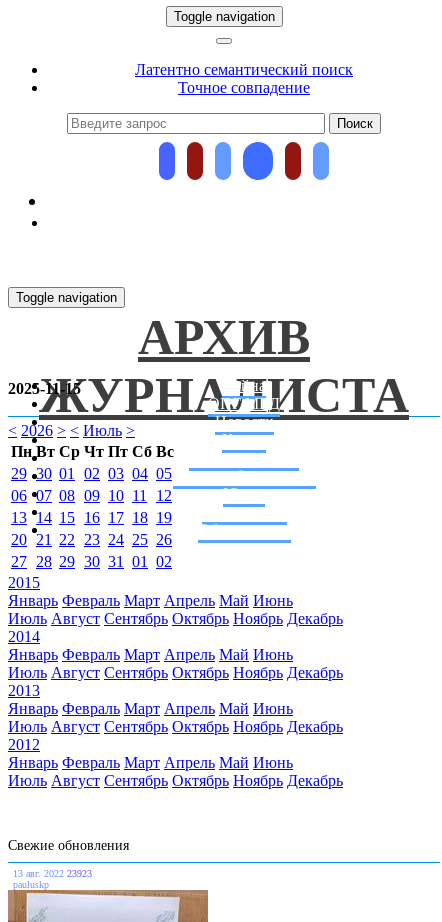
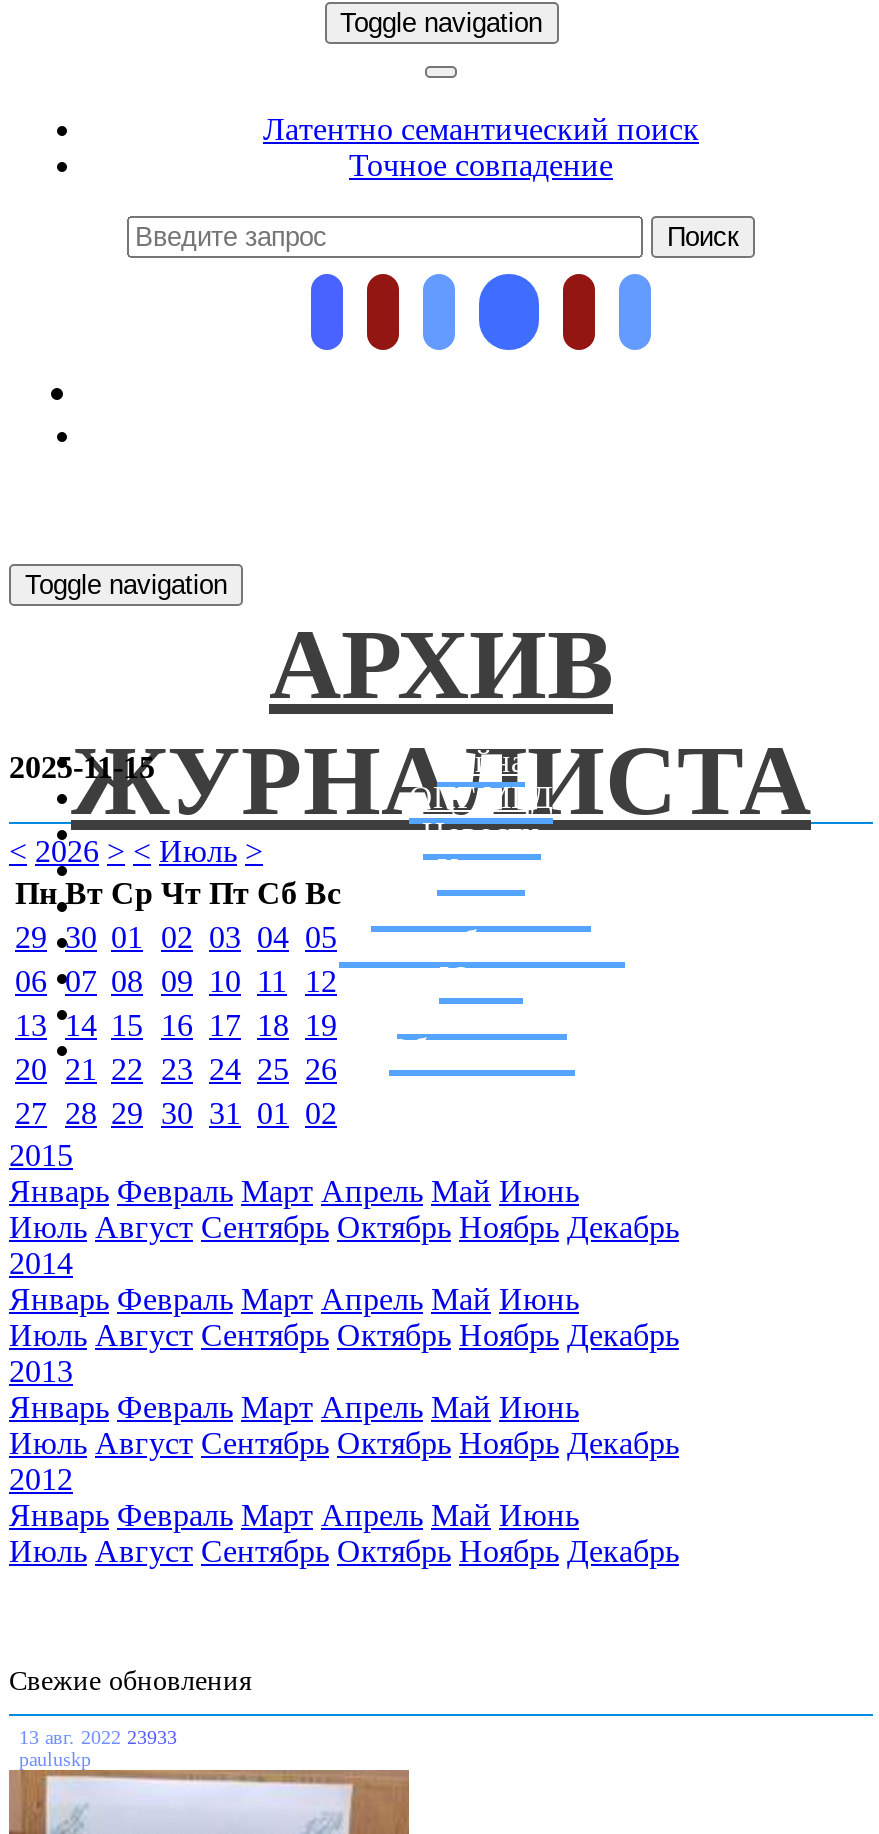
- 13 авг. 2022 23923
+ 13 авг. 2022 23933
